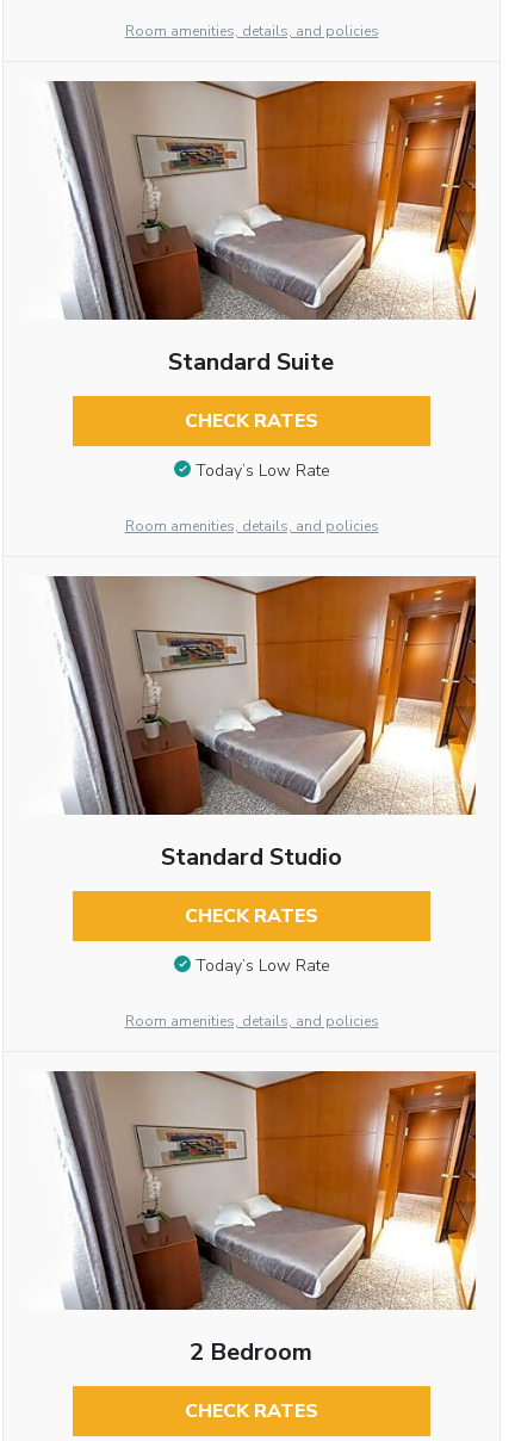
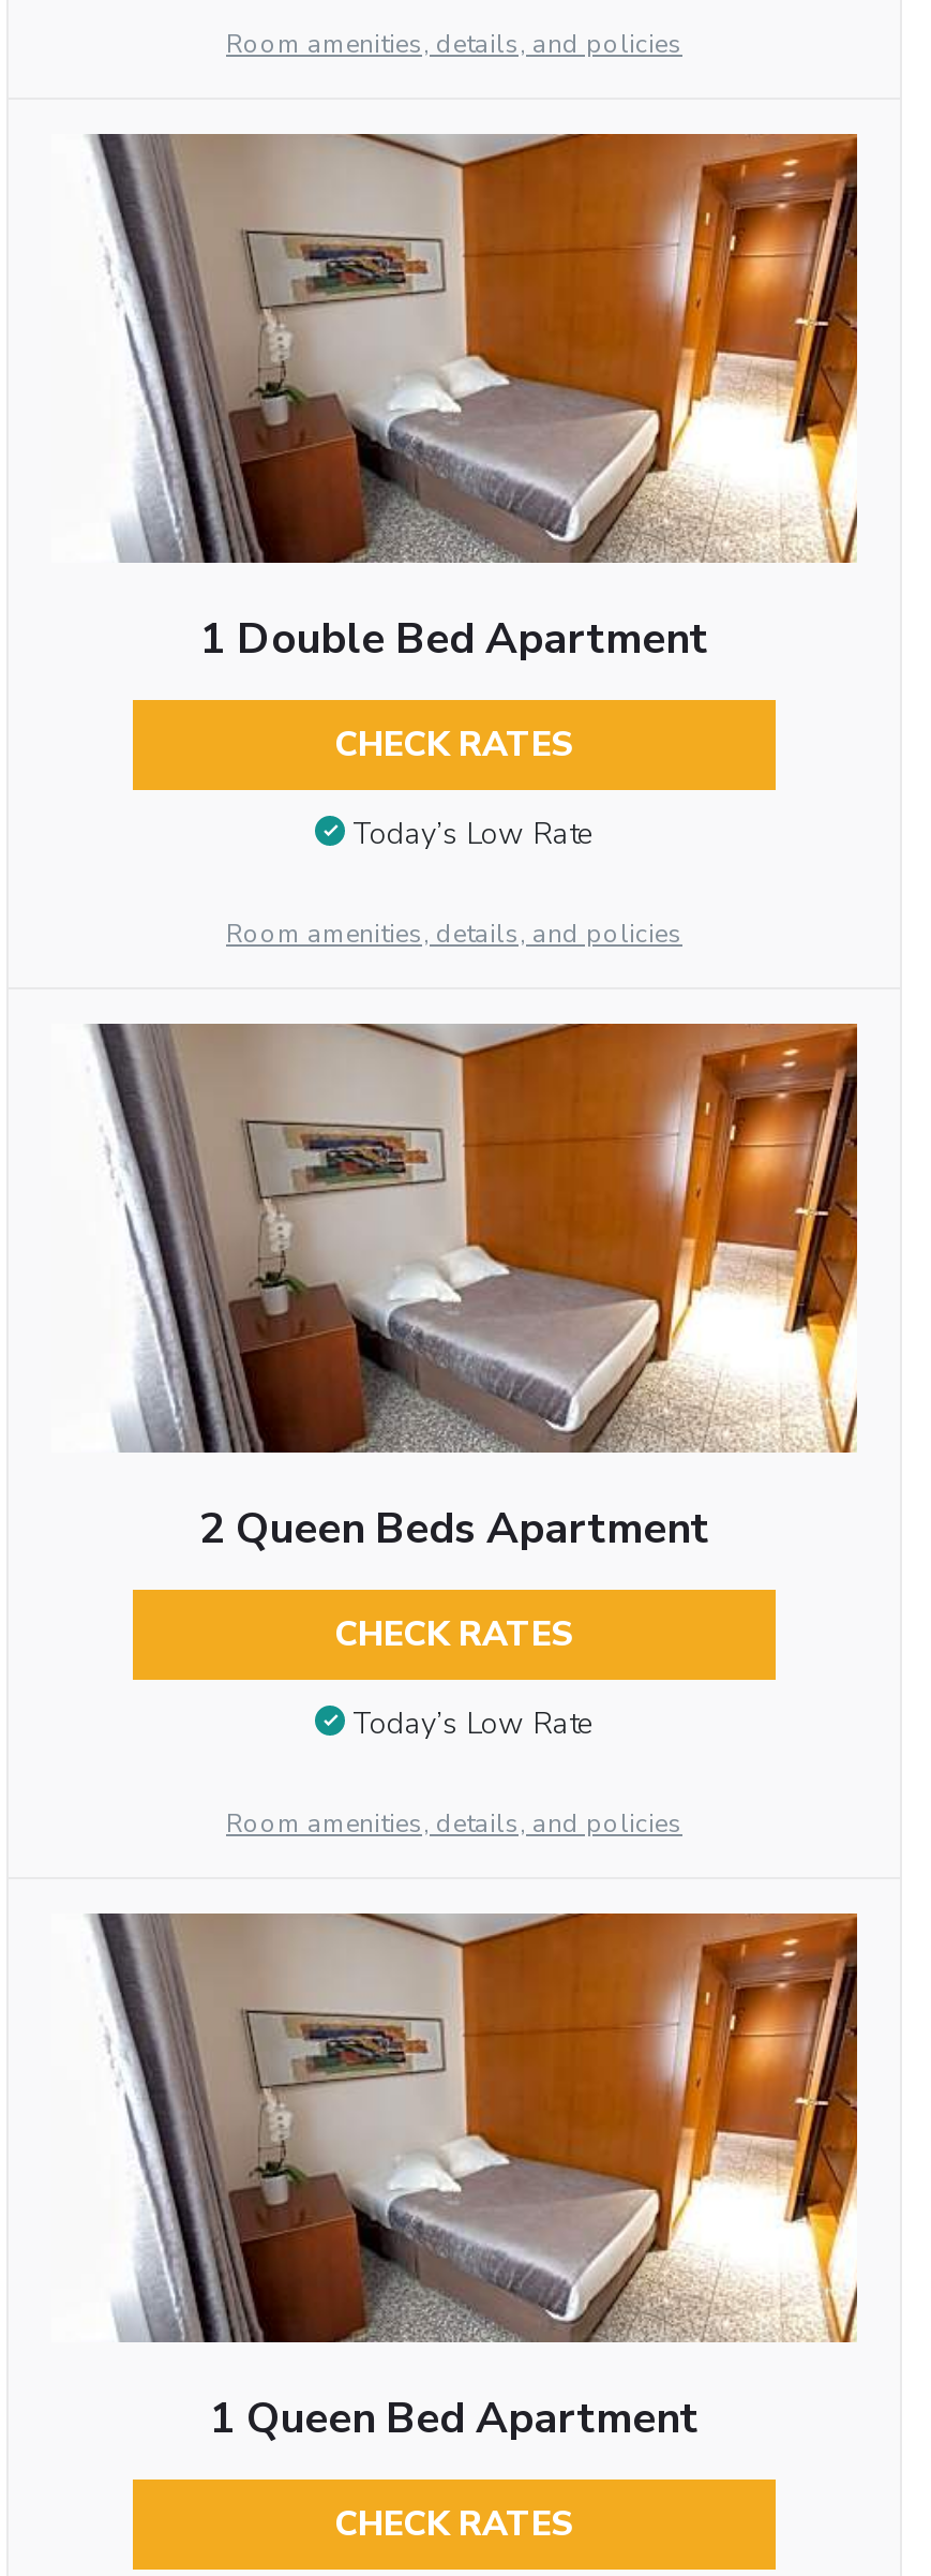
- Standard Suite
+ 1 Double Bed Apartment

- Standard Studio
+ 2 Queen Beds Apartment

- 2 Bedroom
+ 1 Queen Bed Apartment
